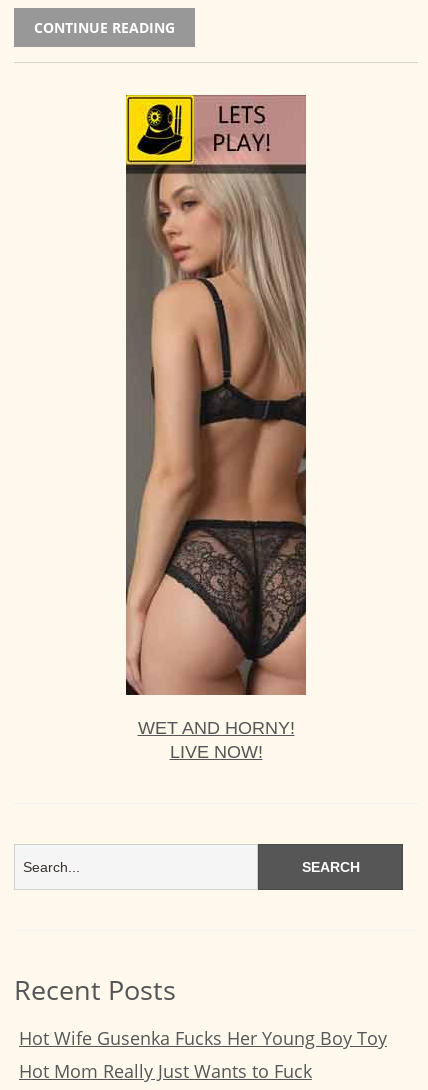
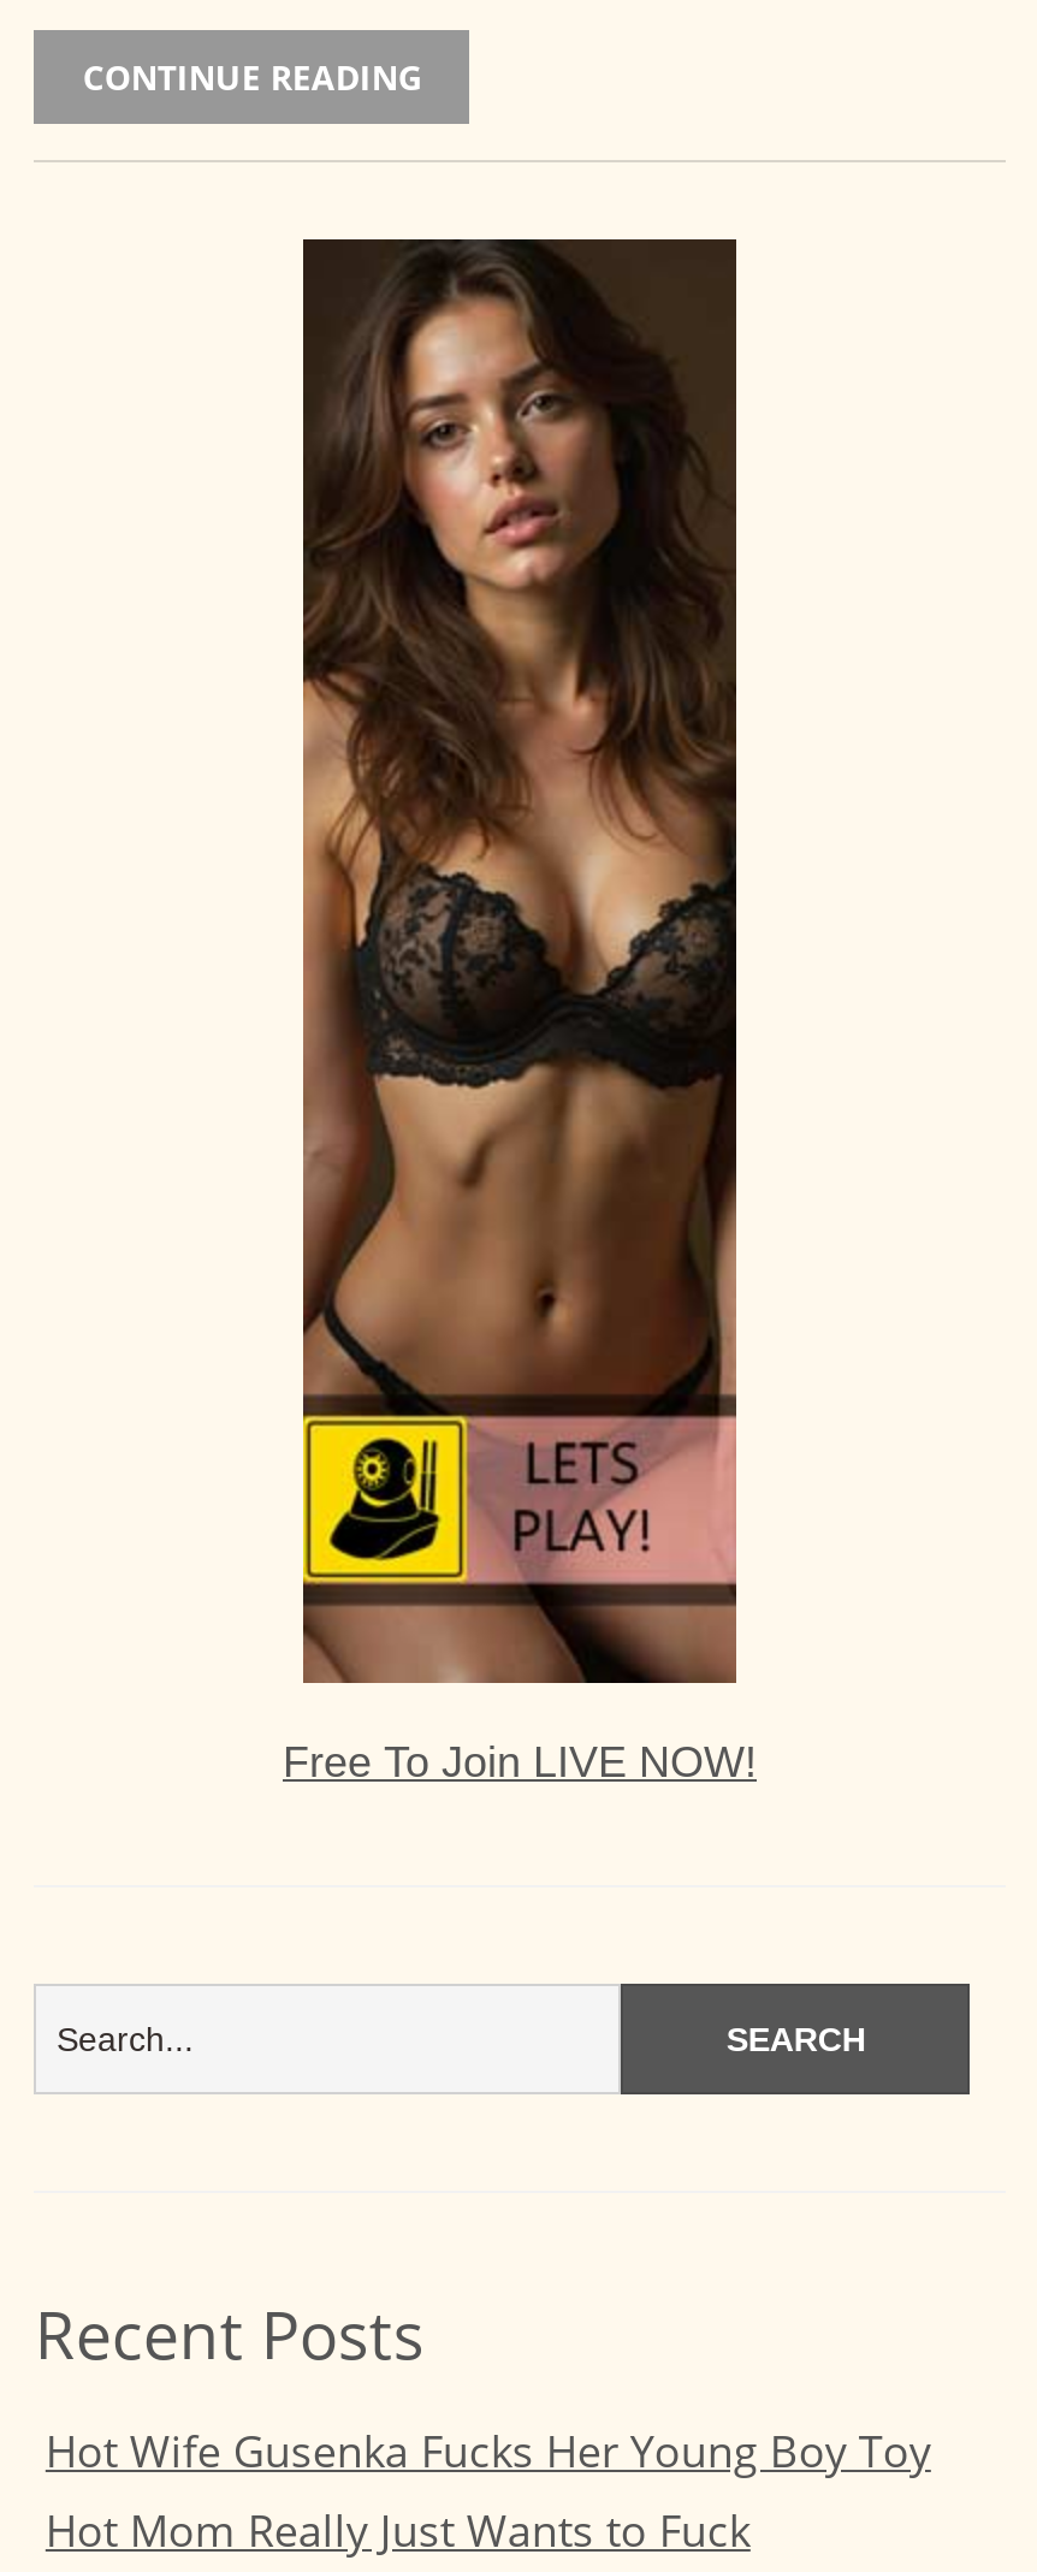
- [image]
- WET AND HORNY!
- LIVE NOW!
+ [image]
+ Free To Join LIVE NOW!
